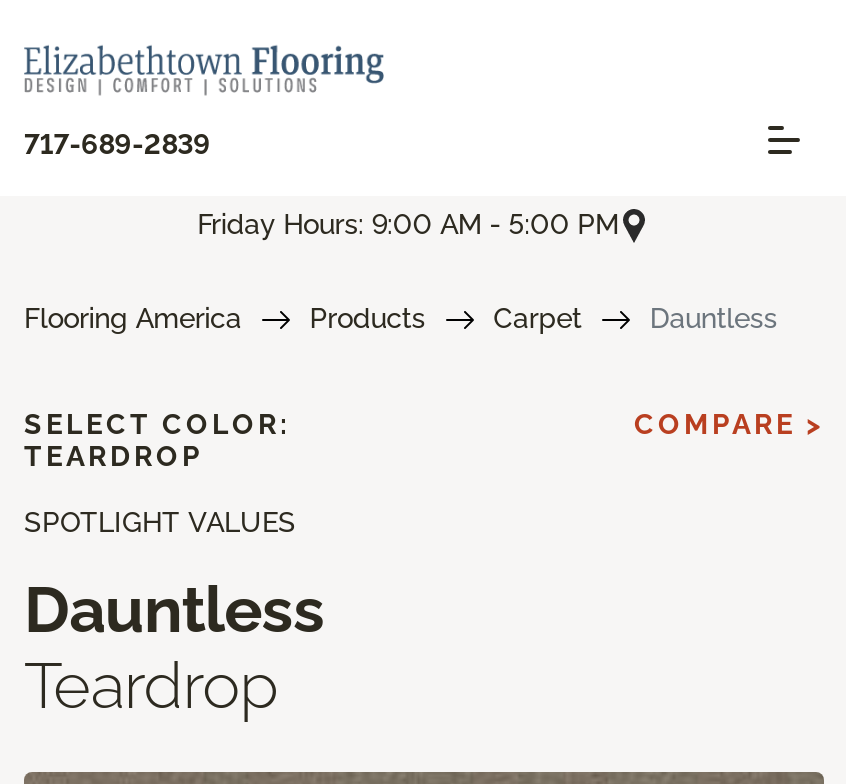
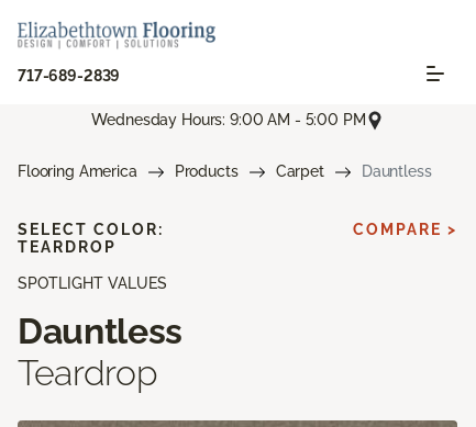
- Friday Hours: 9:00 AM - 5:00 PM
+ Wednesday Hours: 9:00 AM - 5:00 PM
